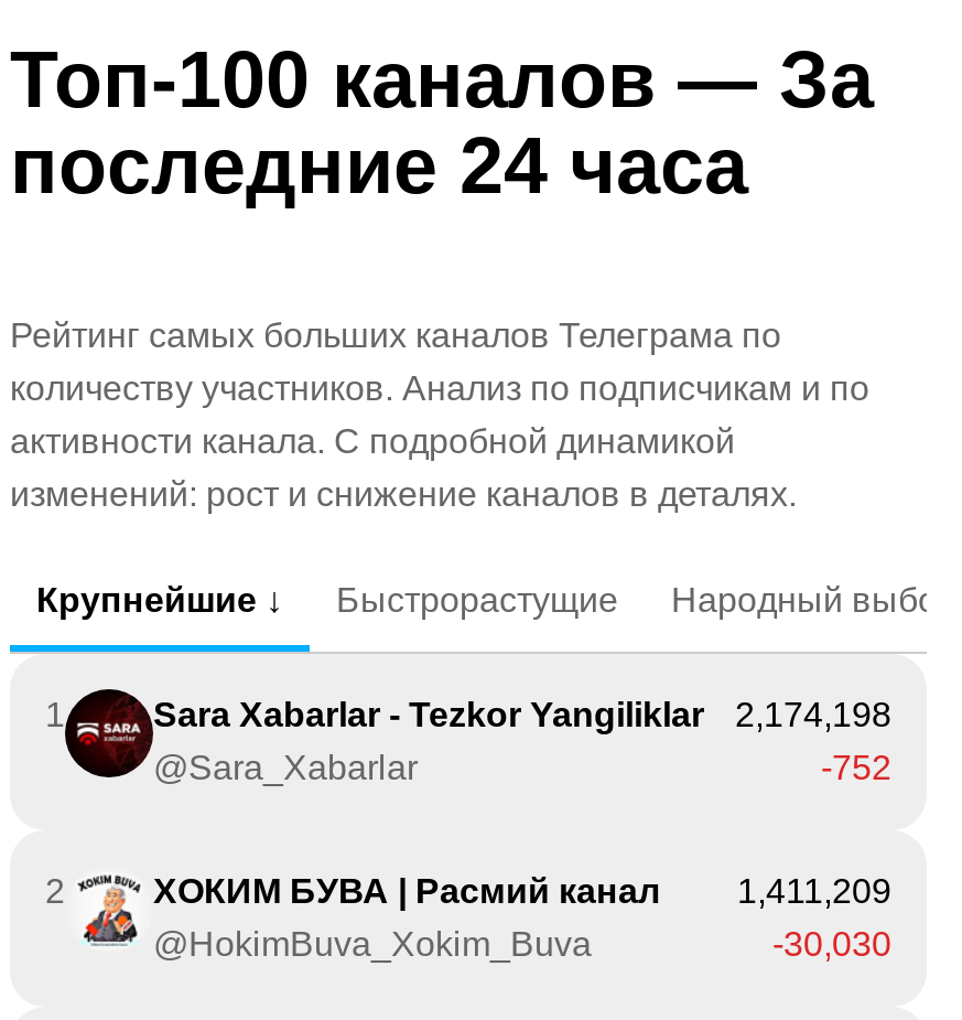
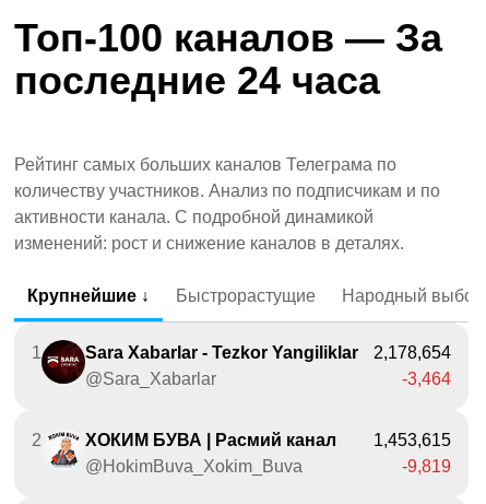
- Sara Xabarlar - Tezkor Yangiliklar 2,174,198
+ Sara Xabarlar - Tezkor Yangiliklar 2,178,654

- -752
+ -3,464

- 1,411,209
+ 1,453,615

- -30,030
+ -9,819
